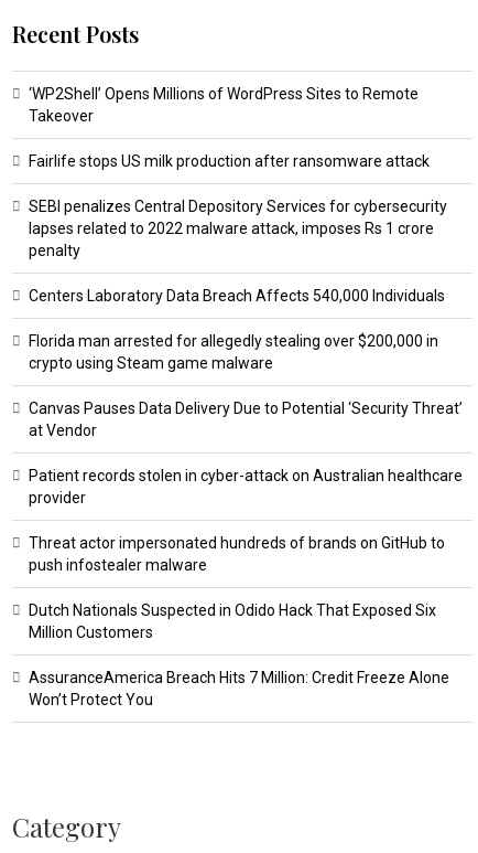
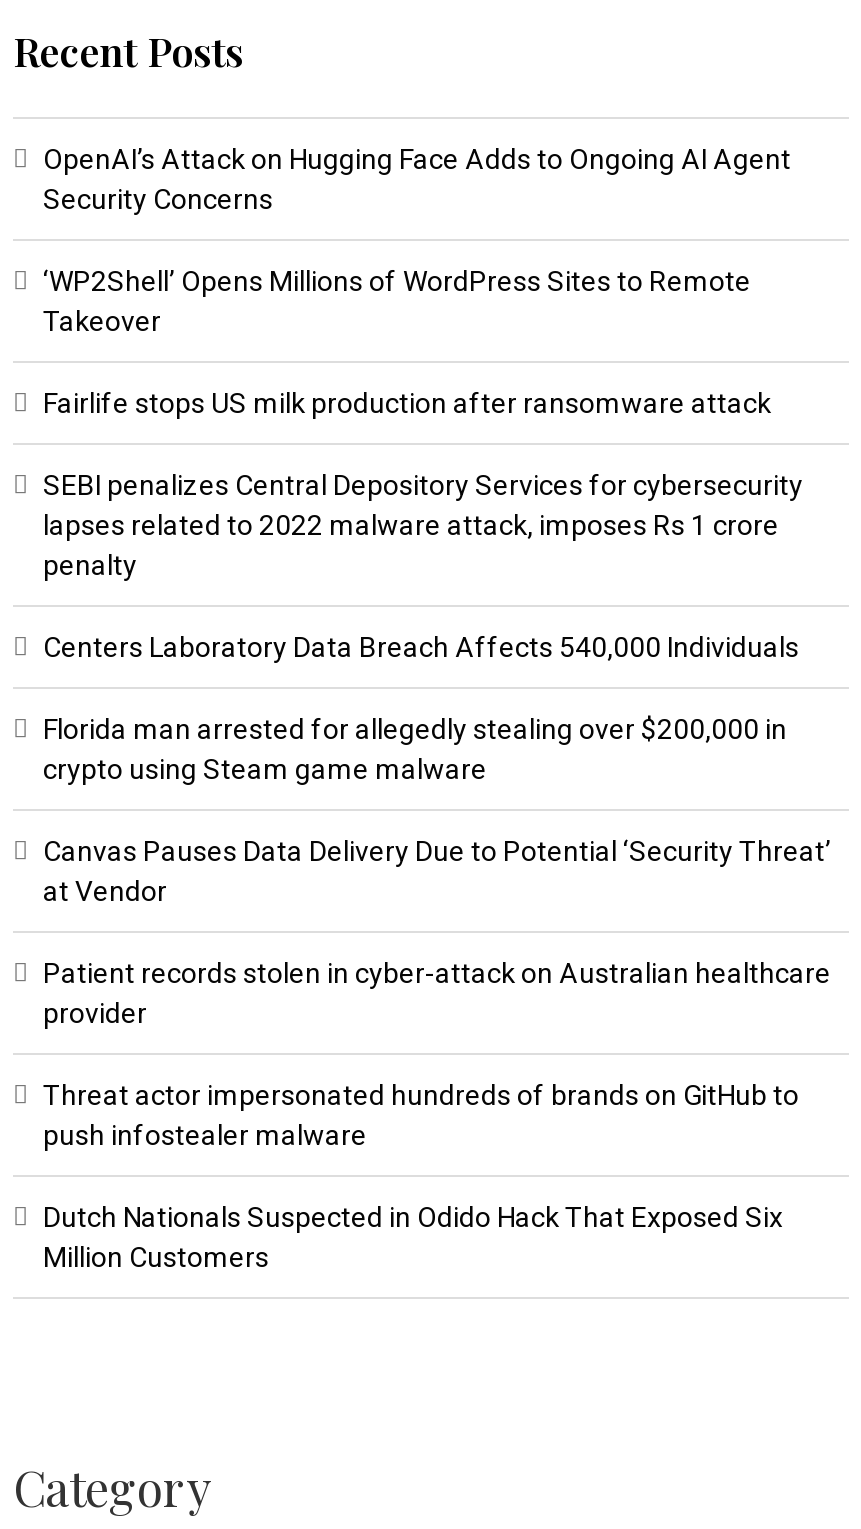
+ OpenAI’s Attack on Hugging Face Adds to Ongoing AI Agent
+ Security Concerns

moved down: ‘WP2Shell’ Opens Millions of WordPress Sites to Remote | Takeover | Fairlife stops US milk production after ransomware attack | ... | Dutch Nationals Suspected in Odido Hack That Exposed Six | Million Customers

- AssuranceAmerica Breach Hits 7 Million: Credit Freeze Alone
- Won’t Protect You
